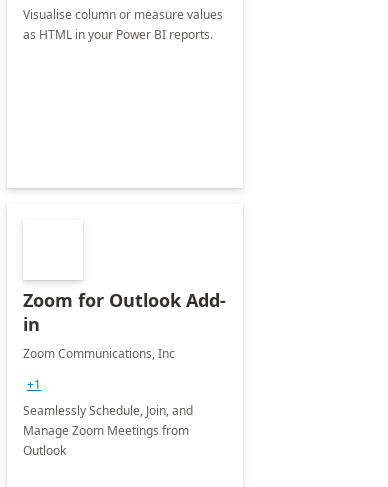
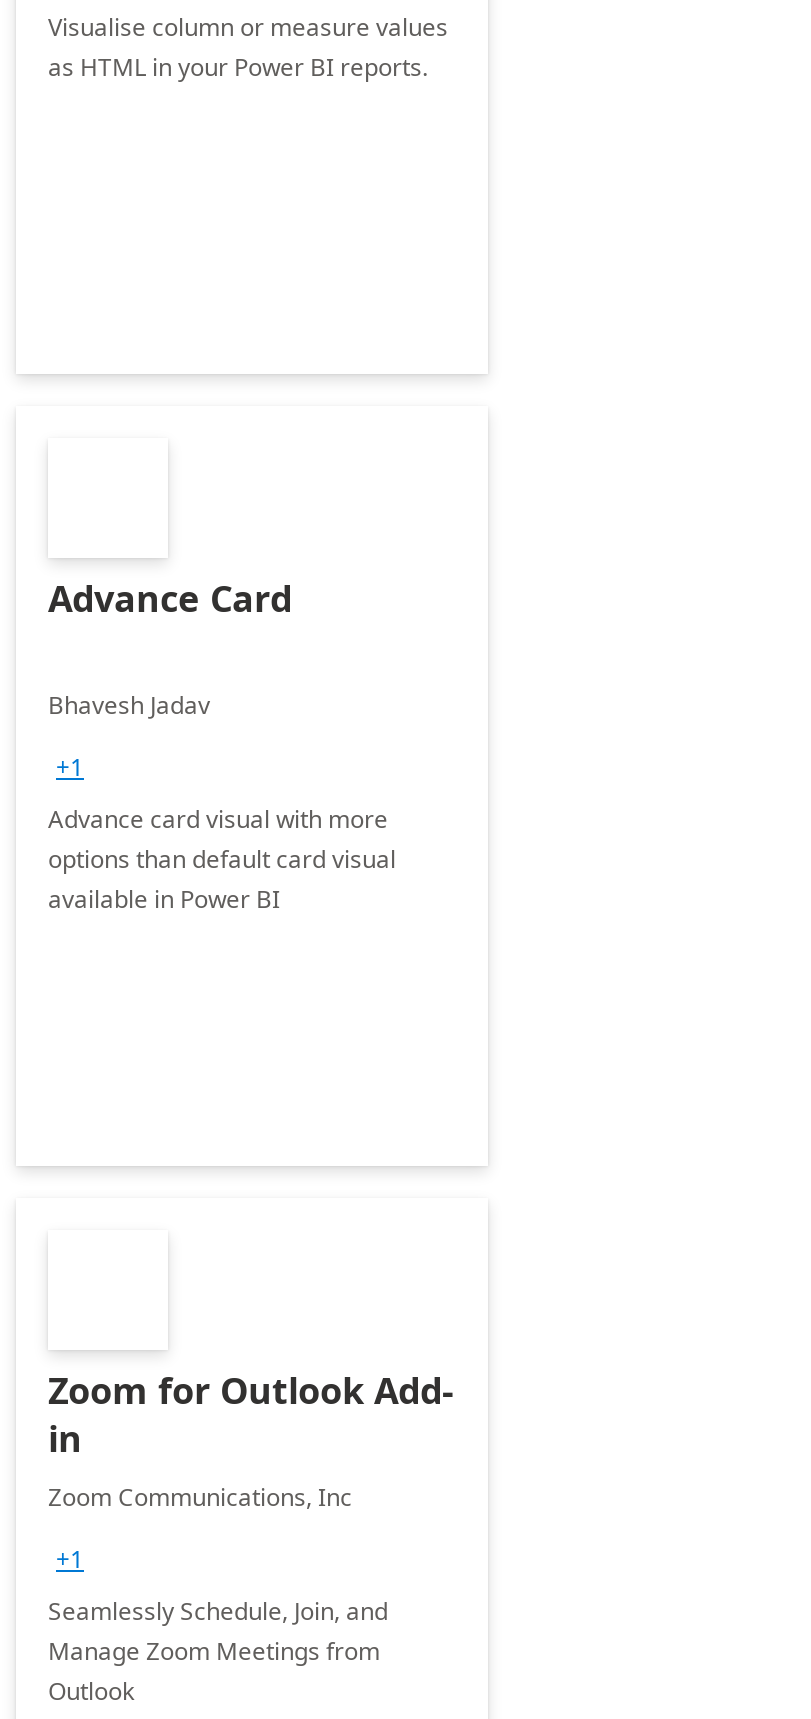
+ Advance Card
+ Bhavesh Jadav
+ +1
+ Advance card visual with more
+ options than default card visual
+ available in Power BI
